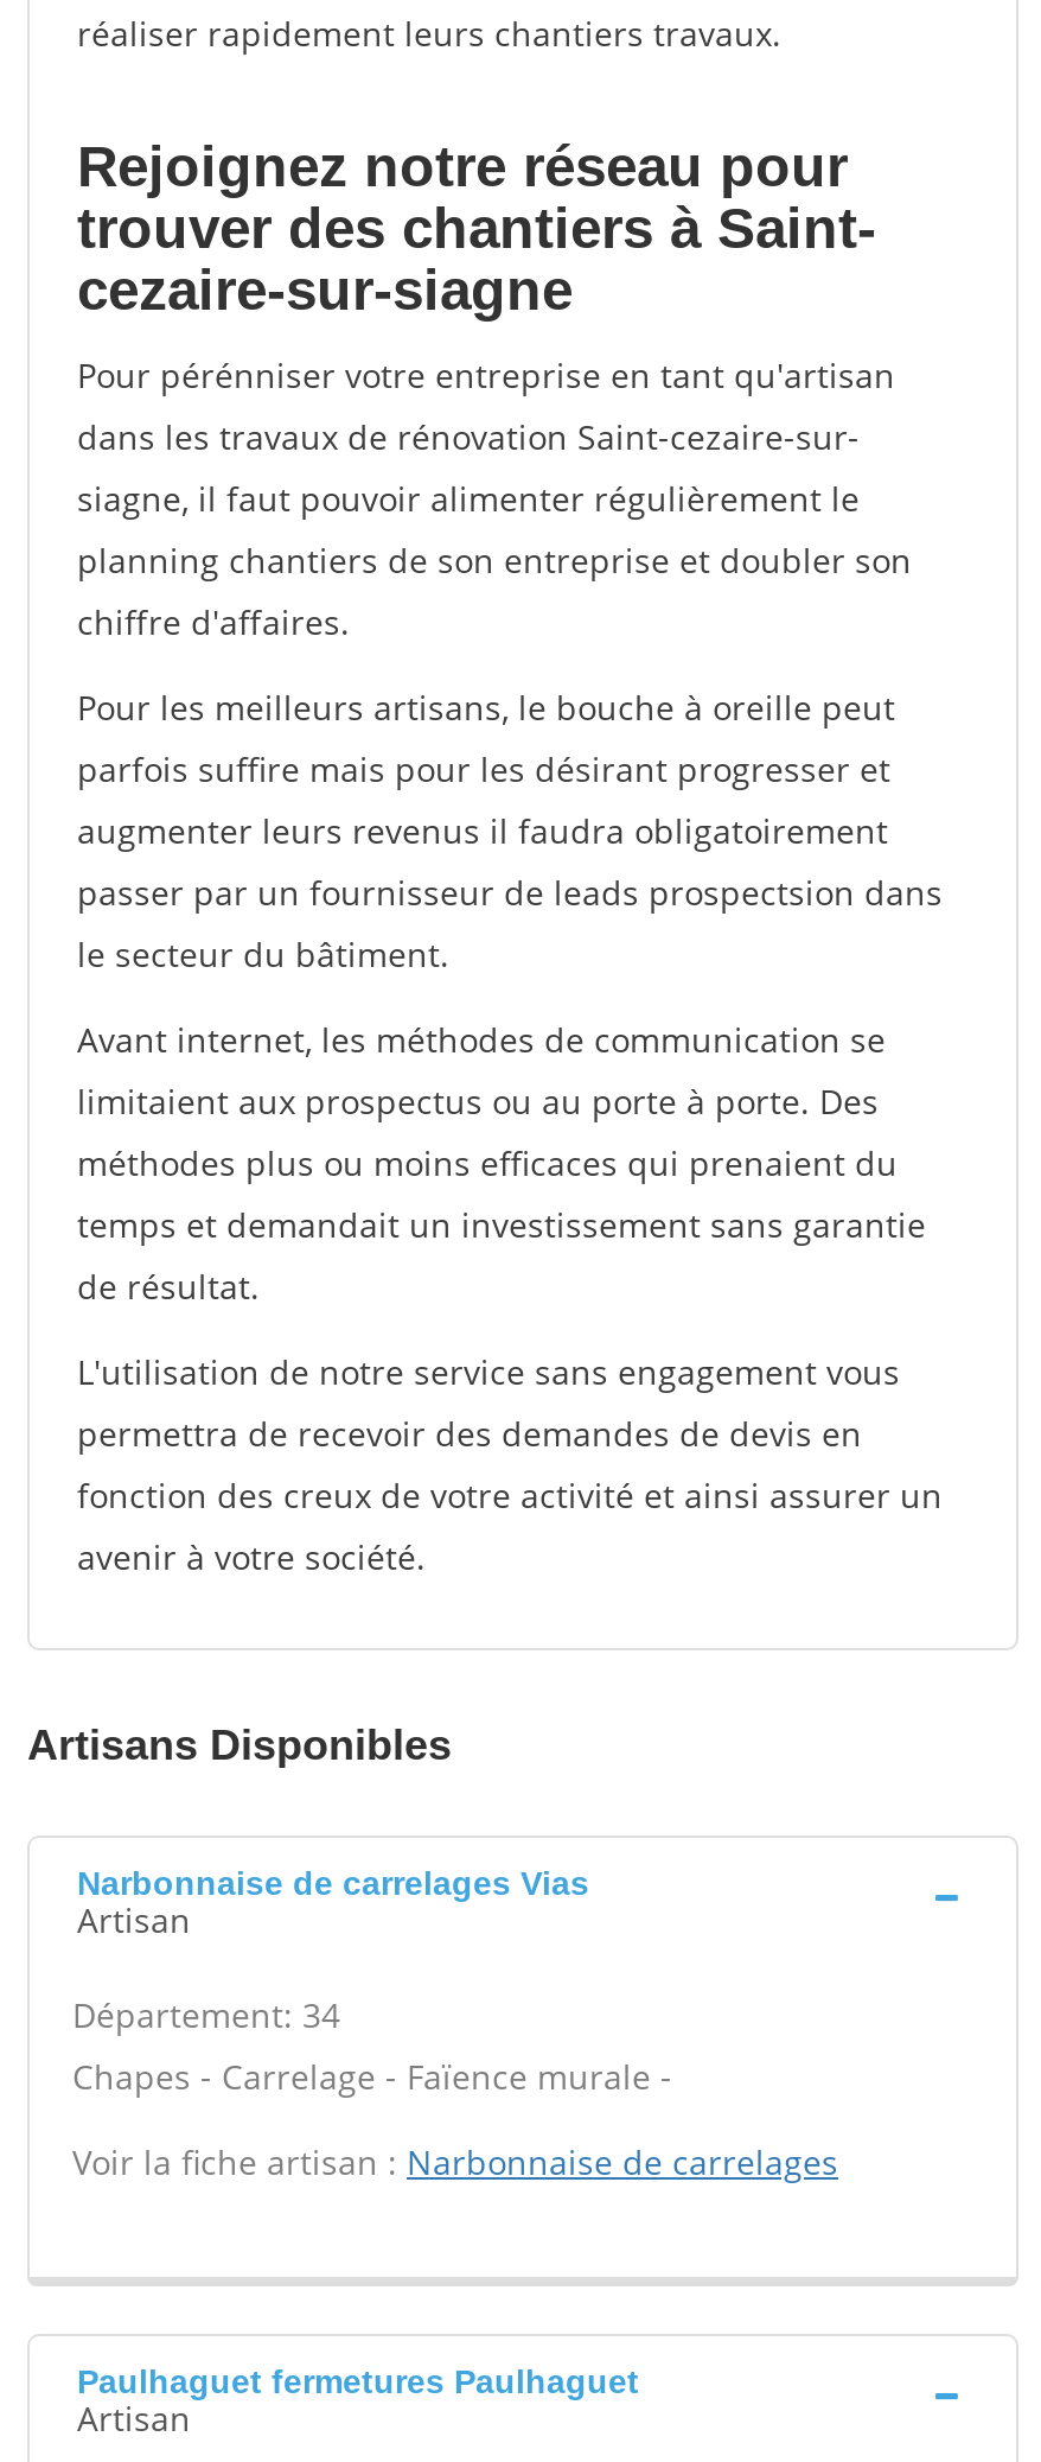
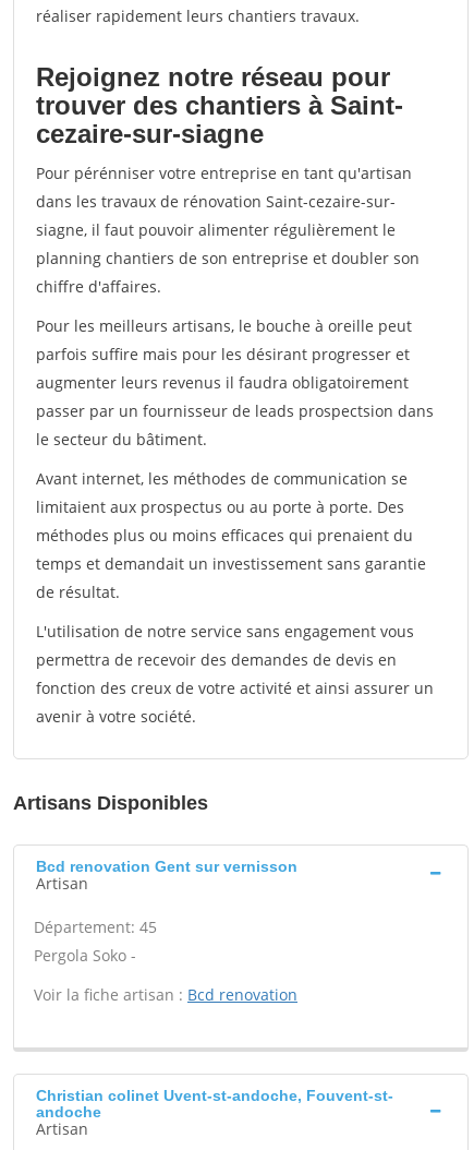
- Narbonnaise de carrelages Vias
+ Bcd renovation Gent sur vernisson

- Département: 34
- Chapes - Carrelage - Faïence murale -
+ Département: 45
+ Pergola Soko -

- Voir la fiche artisan : Narbonnaise de carrelages
+ Voir la fiche artisan : Bcd renovation

- Paulhaguet fermetures Paulhaguet
+ Christian colinet Uvent-st-andoche, Fouvent-st-
+ andoche
